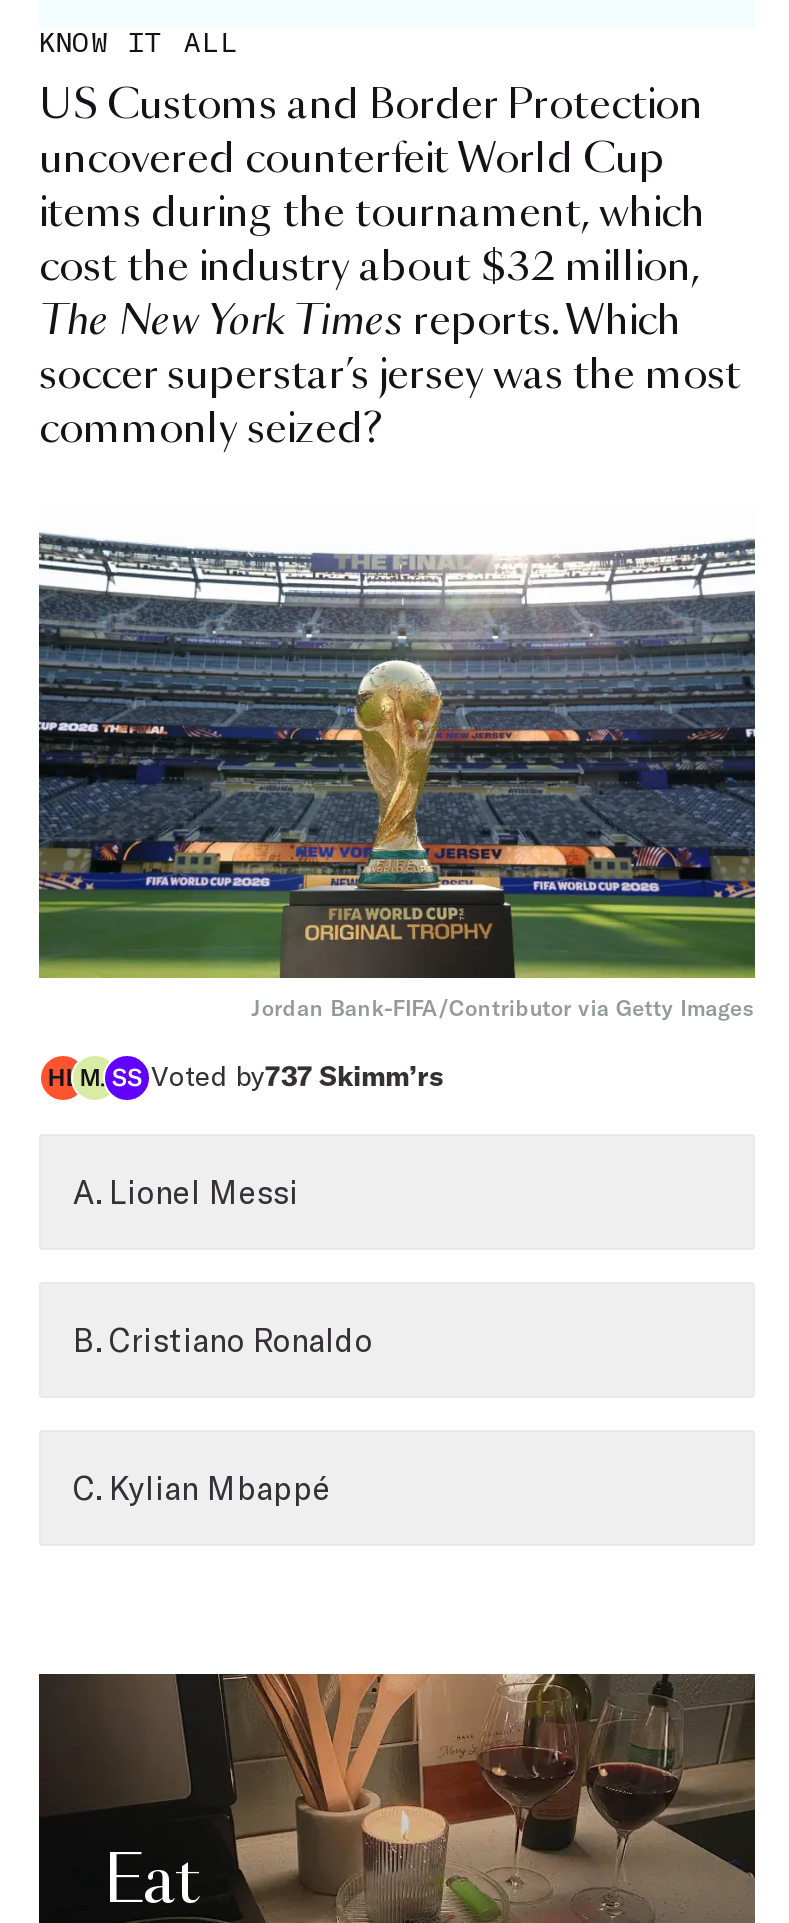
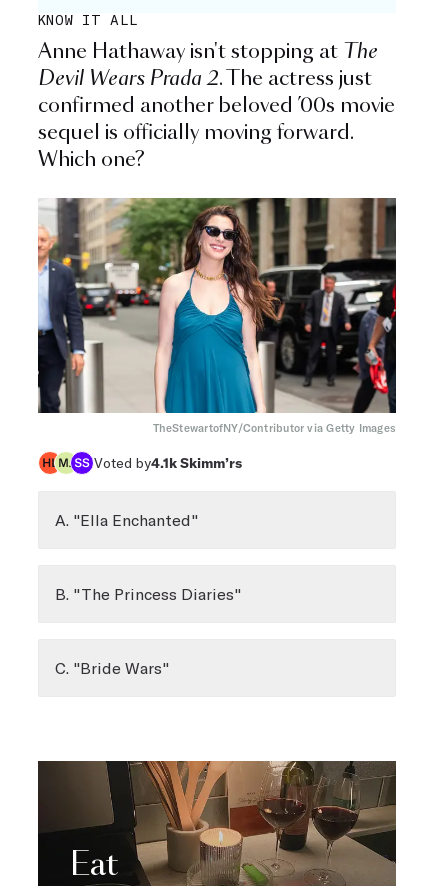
- US Customs and Border Protection
- uncovered counterfeit World Cup
- items during the tournament, which
- cost the industry about $32 million,
- The New York Times reports. Which
- soccer superstar’s jersey was the most
- commonly seized?
+ Anne Hathaway isn't stopping at The
+ Devil Wears Prada 2. The actress just
+ confirmed another beloved ’00s movie
+ sequel is officially moving forward.
+ Which one?

- [image]
- Jordan Bank-FIFA/Contributor via Getty Images
+ [image]
+ TheStewartofNY/Contributor via Getty Images

- Voted by737 Skimm’rs
+ Voted by4.1k Skimm’rs

- A. Lionel Messi
+ A. "Ella Enchanted"

- B. Cristiano Ronaldo
+ B. "The Princess Diaries"

- C. Kylian Mbappé
+ C. "Bride Wars"
